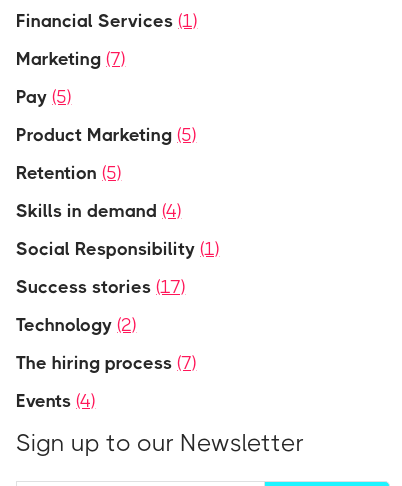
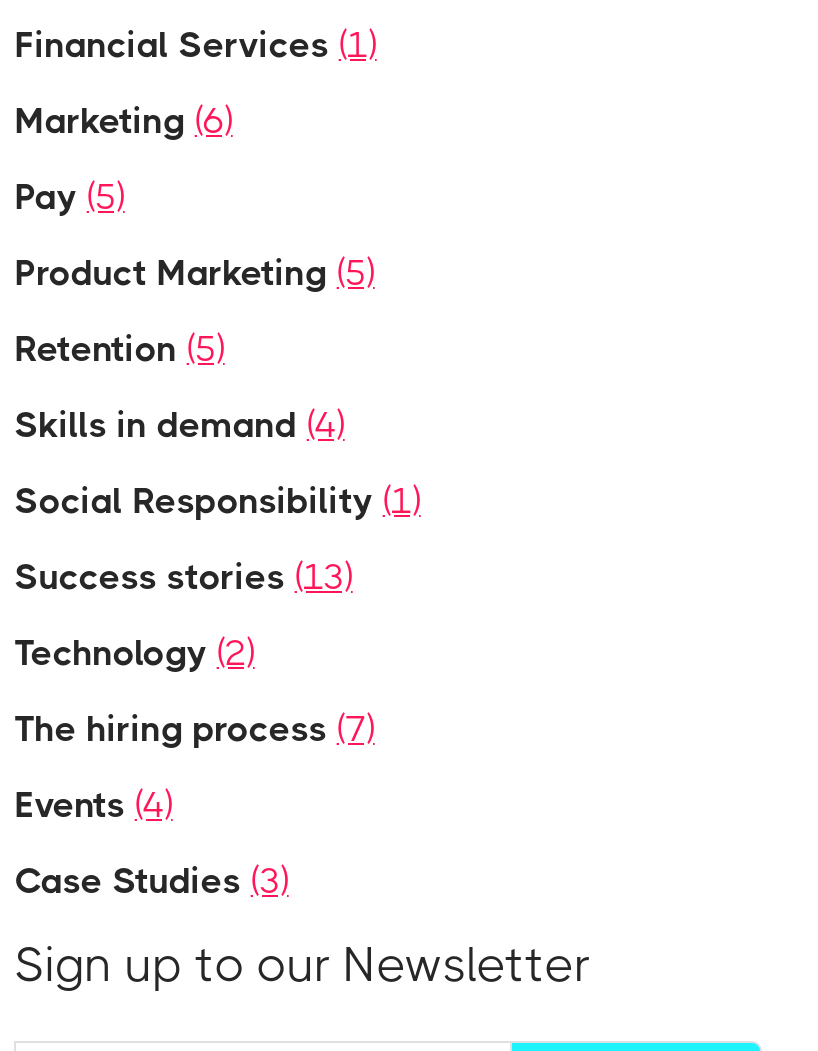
- Marketing (7)
+ Marketing (6)

- Success stories (17)
+ Success stories (13)

+ Case Studies (3)
